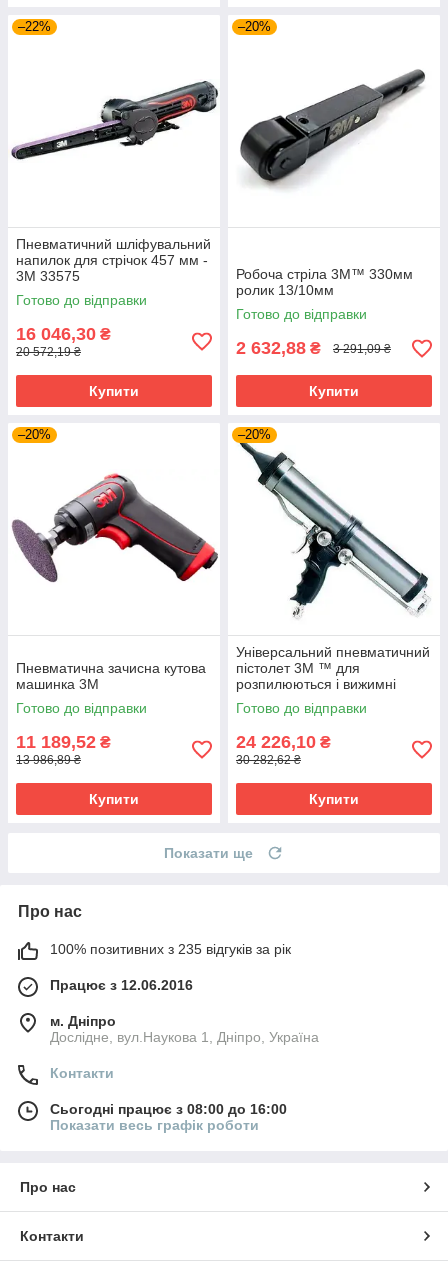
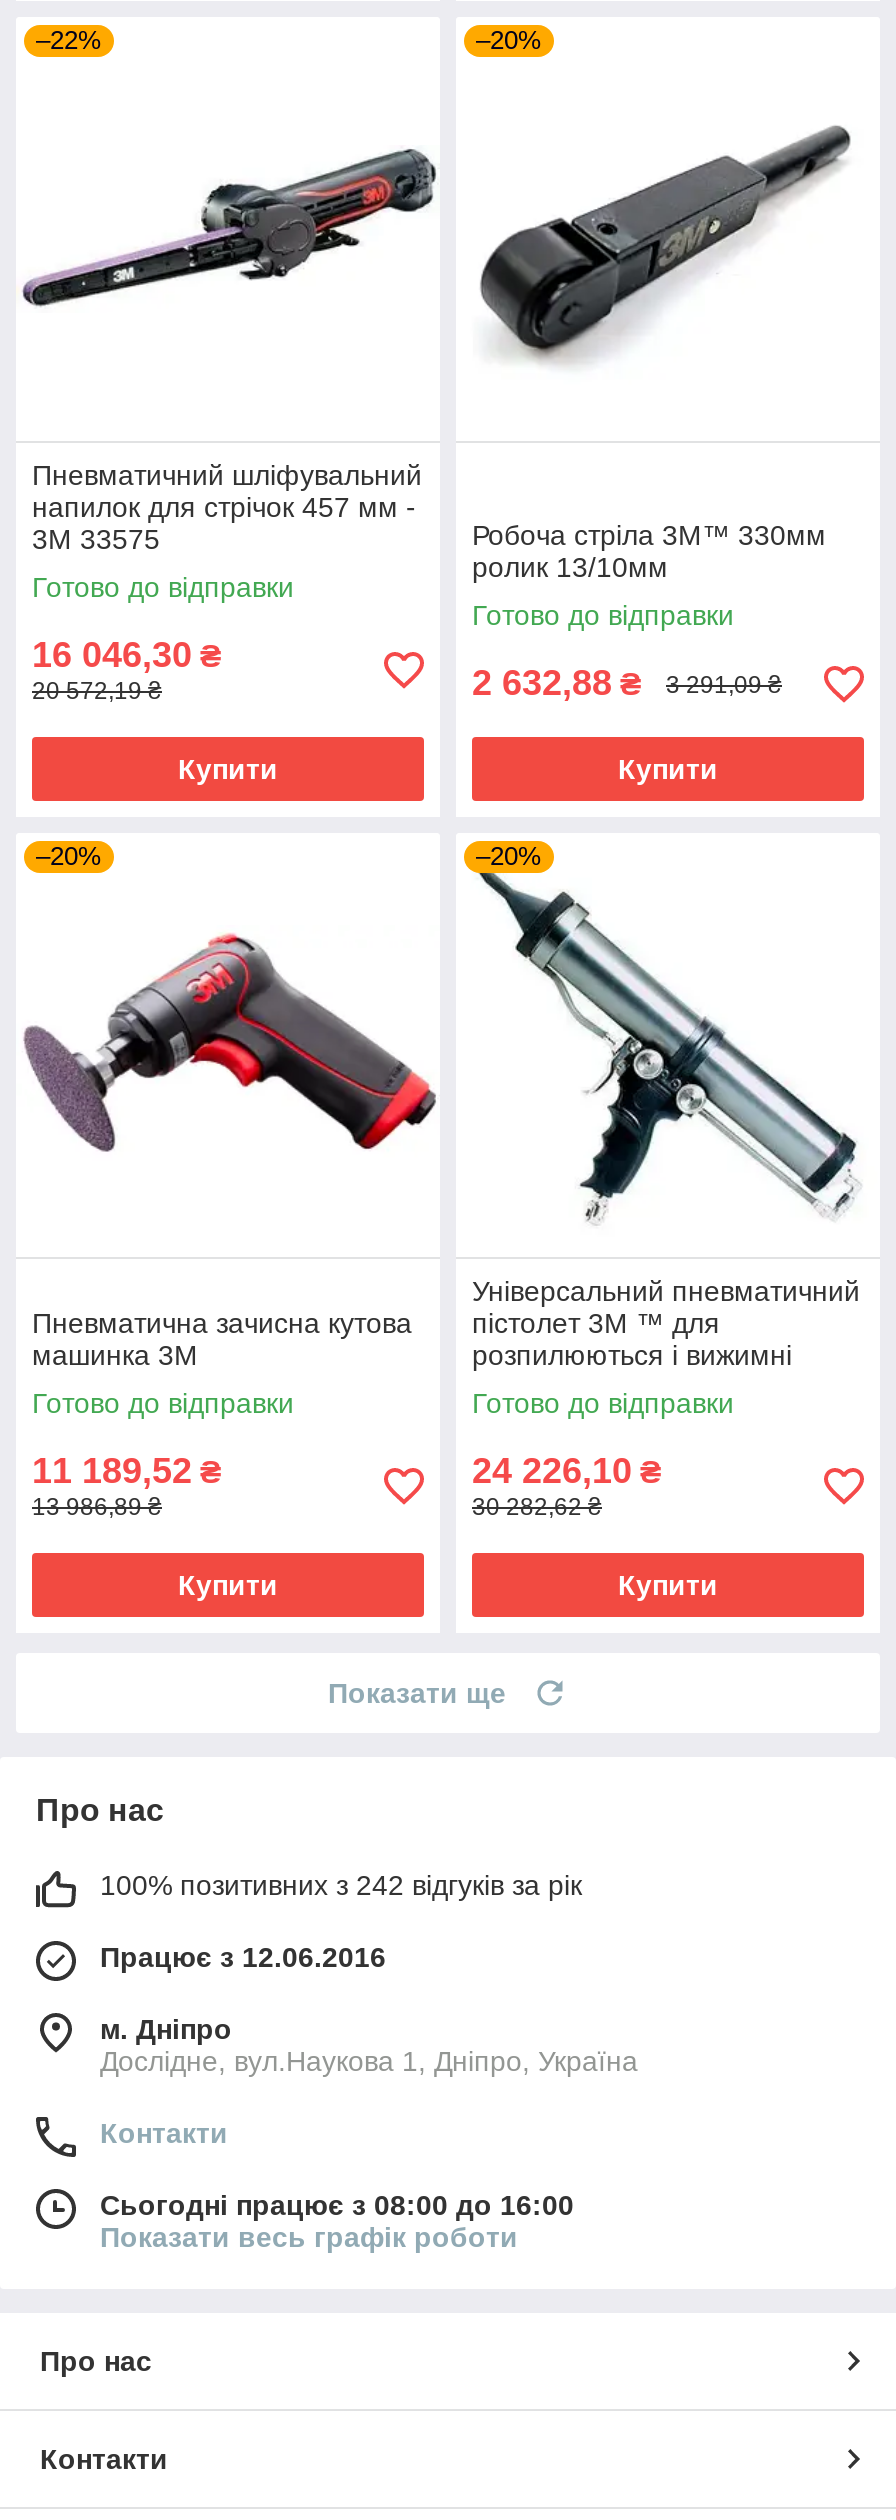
- 100% позитивних з 235 відгуків за рік
+ 100% позитивних з 242 відгуків за рік
